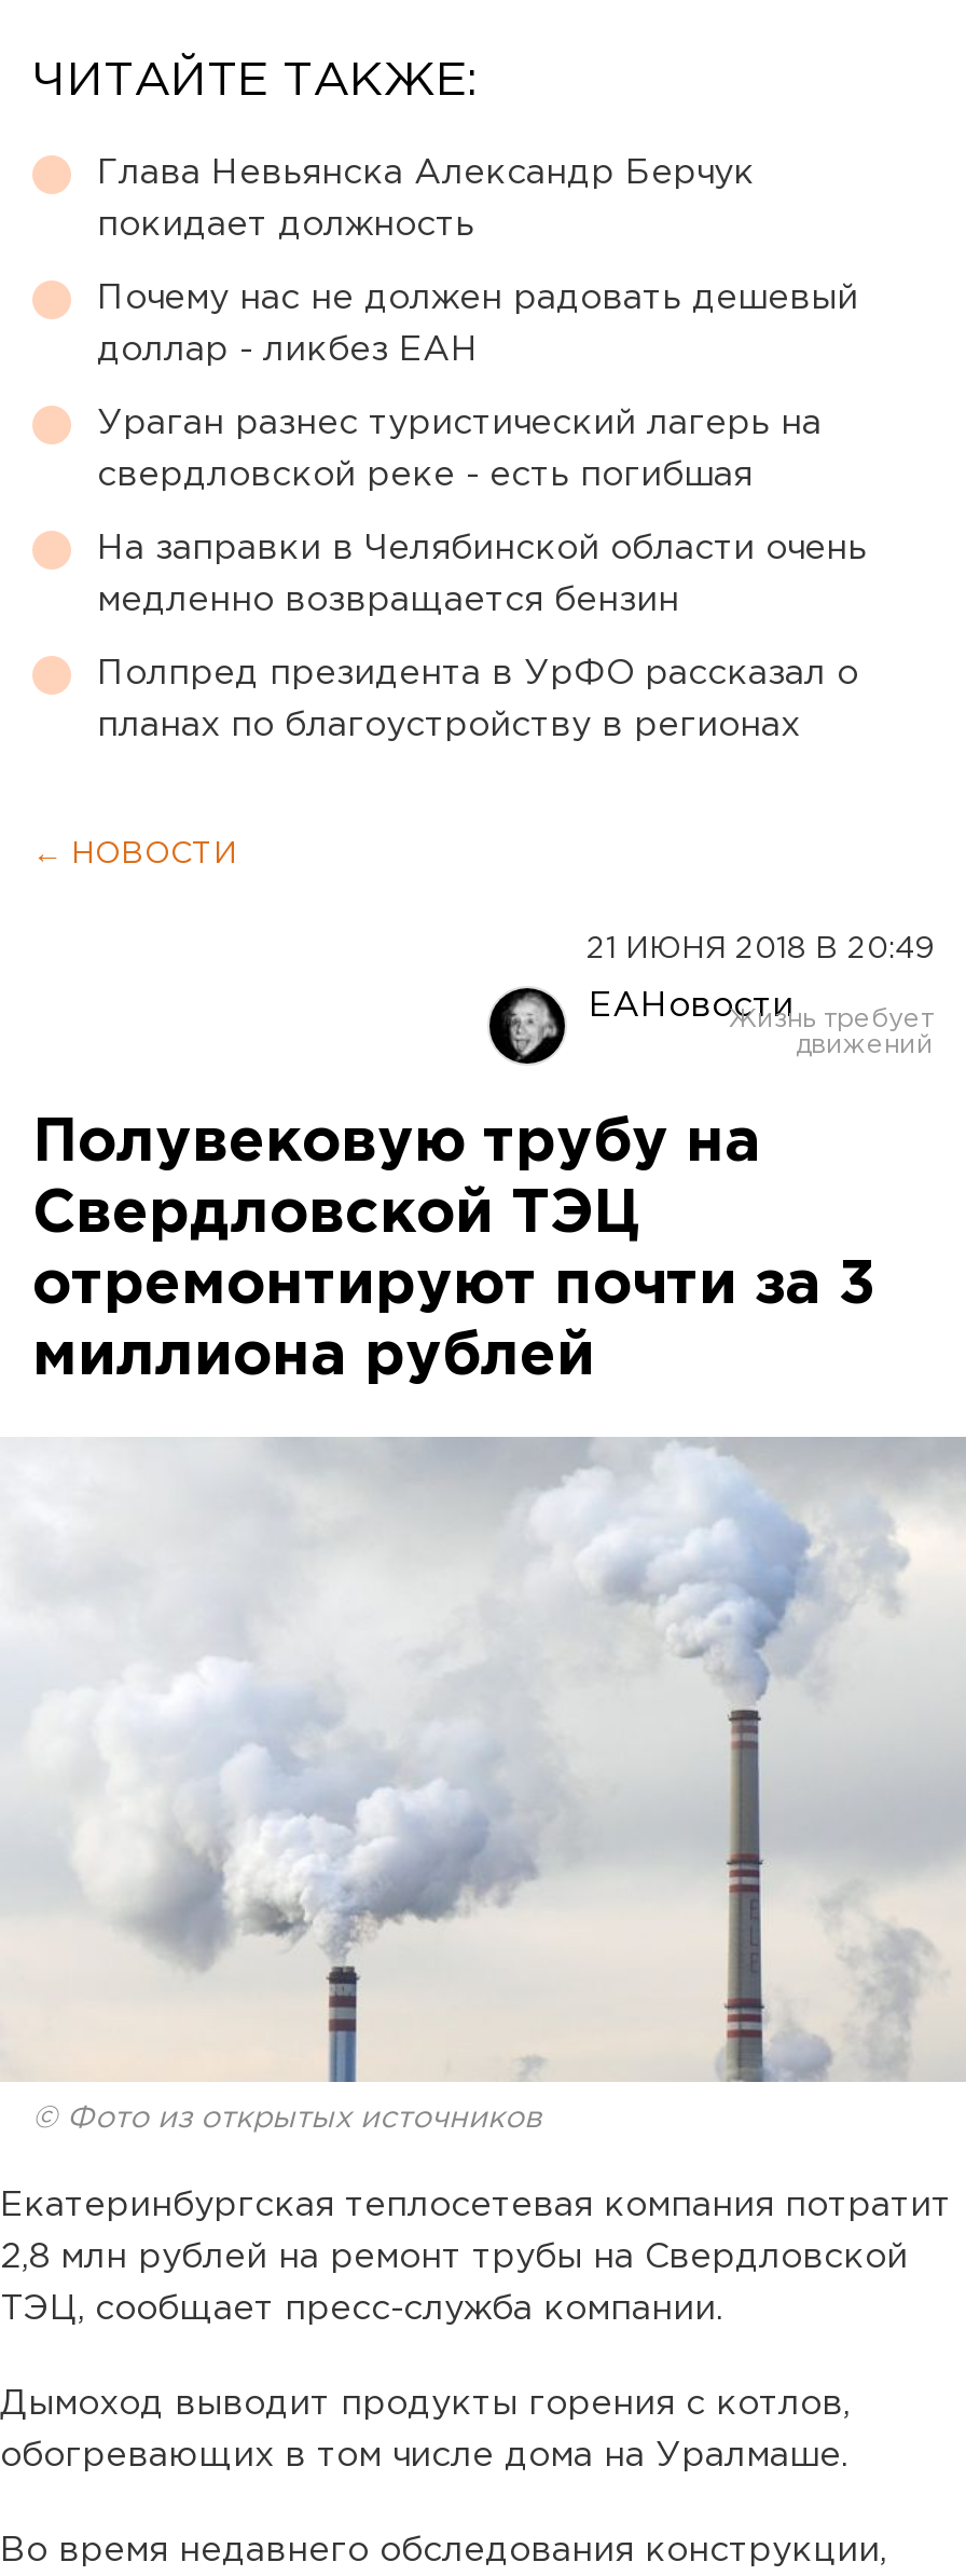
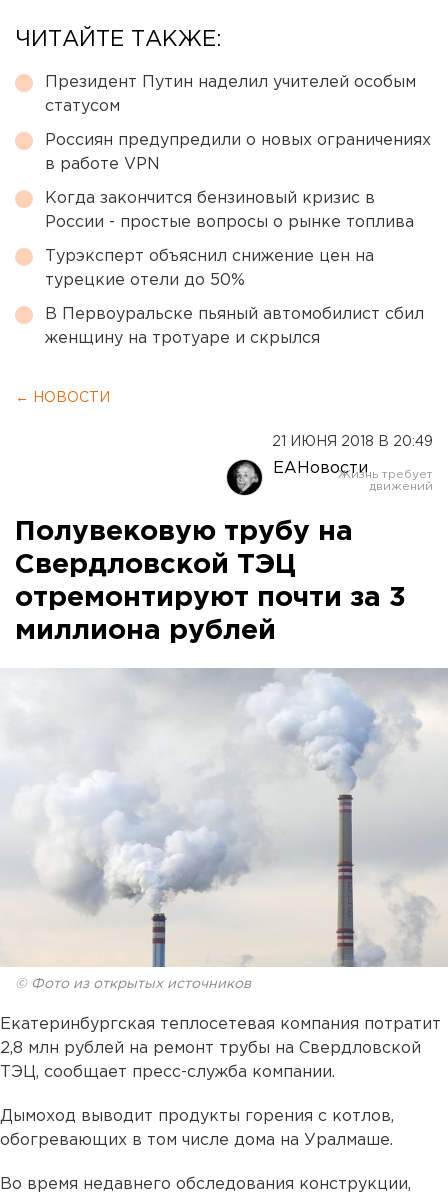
- Глава Невьянска Александр Берчук
+ Президент Путин наделил учителей особым

- покидает должность
+ статусом

- Почему нас не должен радовать дешевый
+ Россиян предупредили о новых ограничениях

- доллар - ликбез ЕАН
+ в работе VPN

- Ураган разнес туристический лагерь на
+ Когда закончится бензиновый кризис в

- свердловской реке - есть погибшая
+ России - простые вопросы о рынке топлива

- На заправки в Челябинской области очень
+ Турэксперт объяснил снижение цен на

- медленно возвращается бензин
+ турецкие отели до 50%

- Полпред президента в УрФО рассказал о
+ В Первоуральске пьяный автомобилист сбил

- планах по благоустройству в регионах
+ женщину на тротуаре и скрылся
